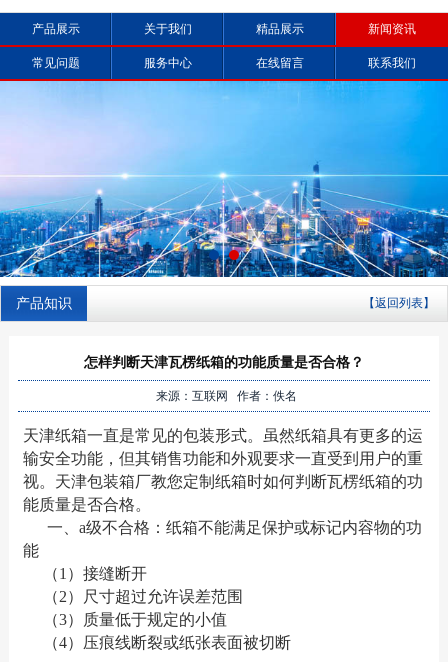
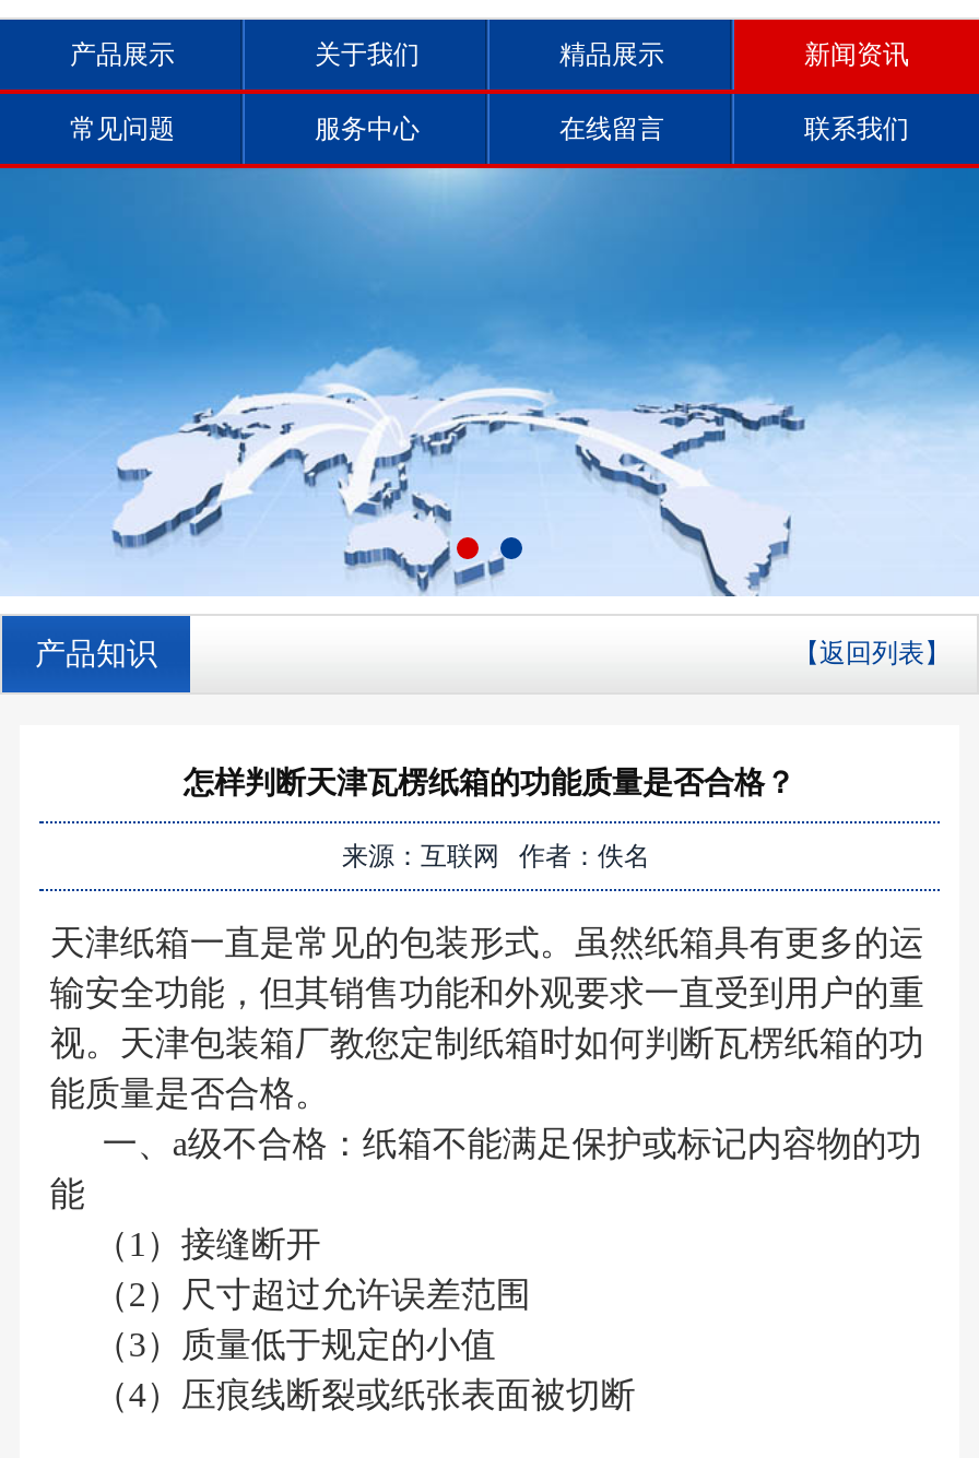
- [image]
+ [image]
